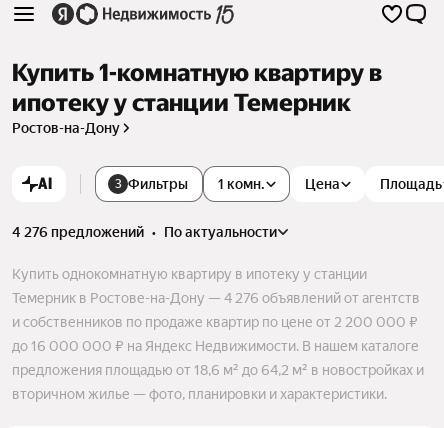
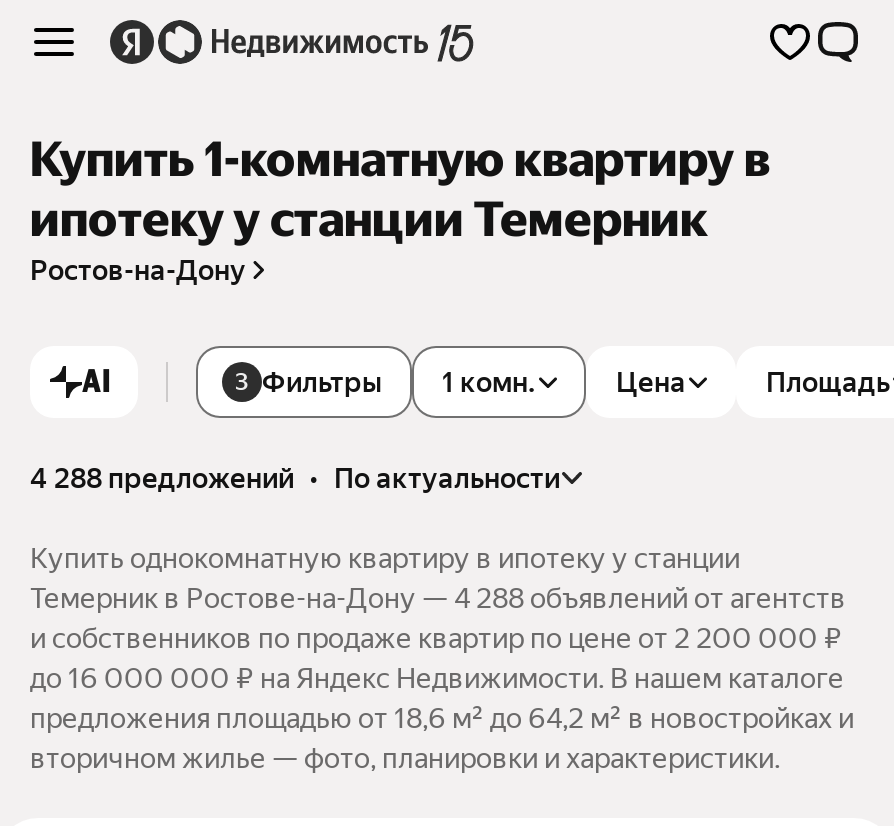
- 4 276 предложений • по актуальности
+ 4 288 предложений • по актуальности

- Темерник в Ростове-на-Дону — 4 276 объявлений от агентств
+ Темерник в Ростове-на-Дону — 4 288 объявлений от агентств
